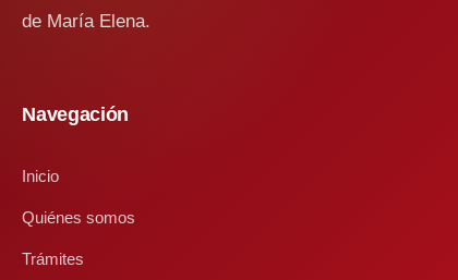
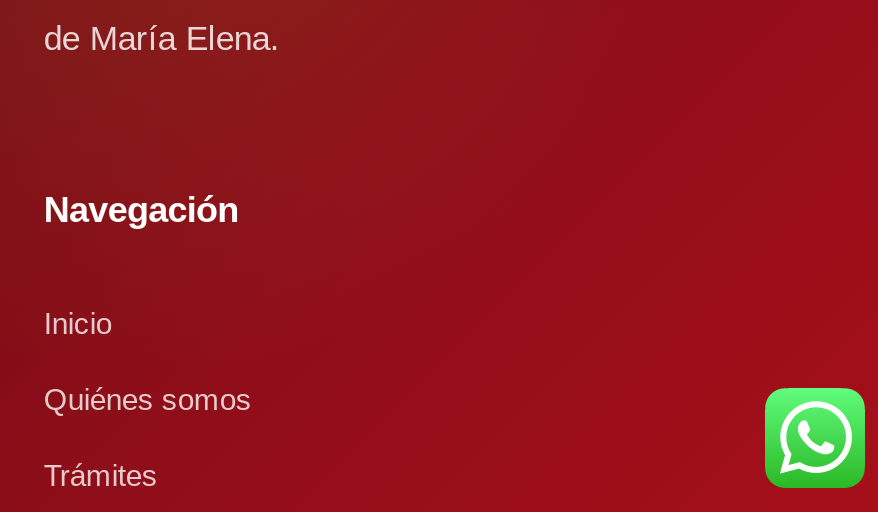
+ [image]
